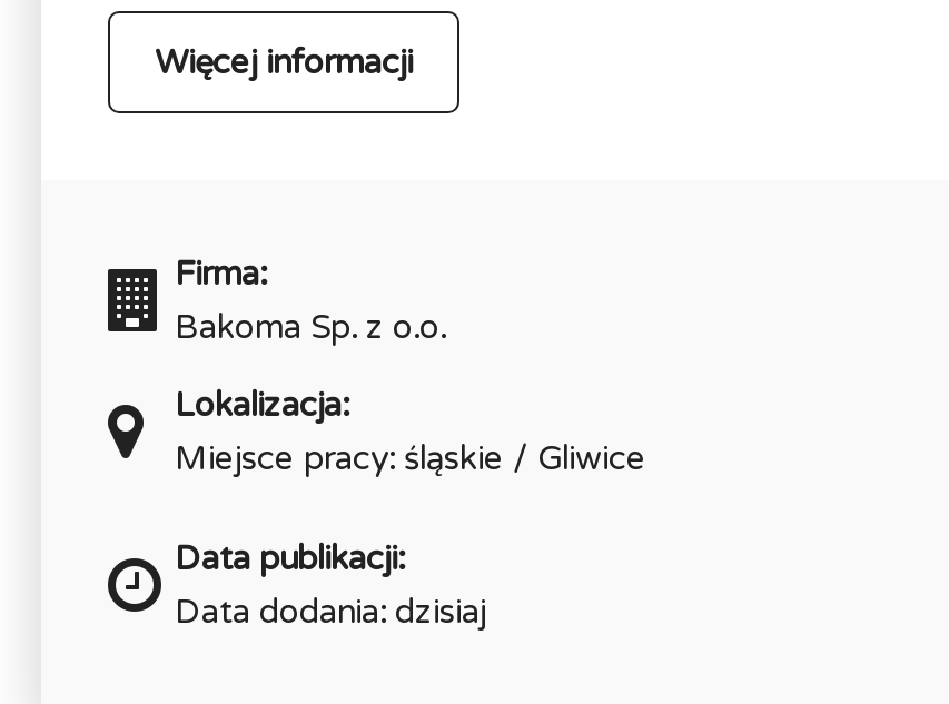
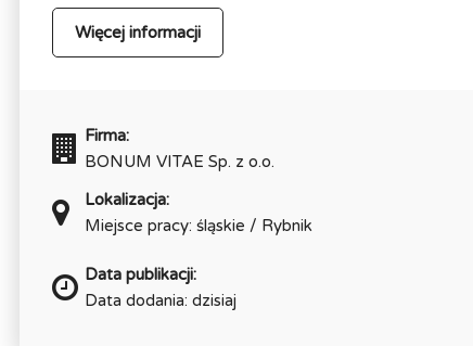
- Bakoma Sp. z o.o.
+ BONUM VITAE Sp. z o.o.

- Miejsce pracy: śląskie / Gliwice
+ Miejsce pracy: śląskie / Rybnik
